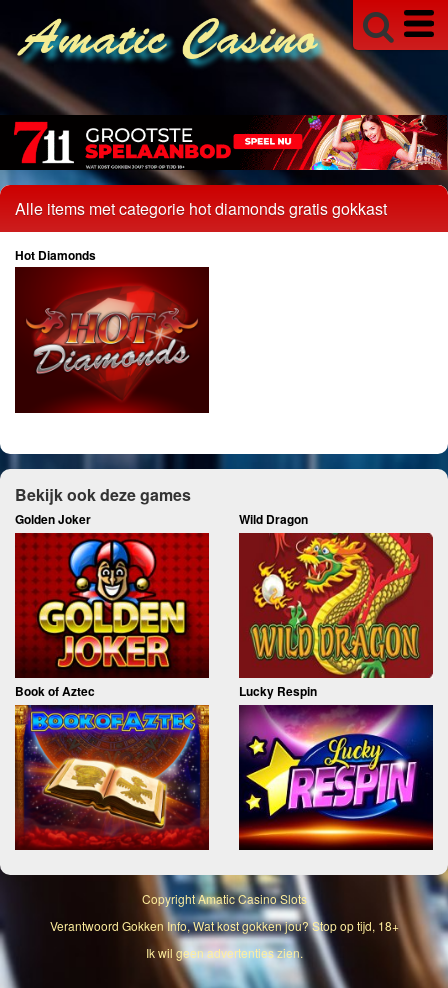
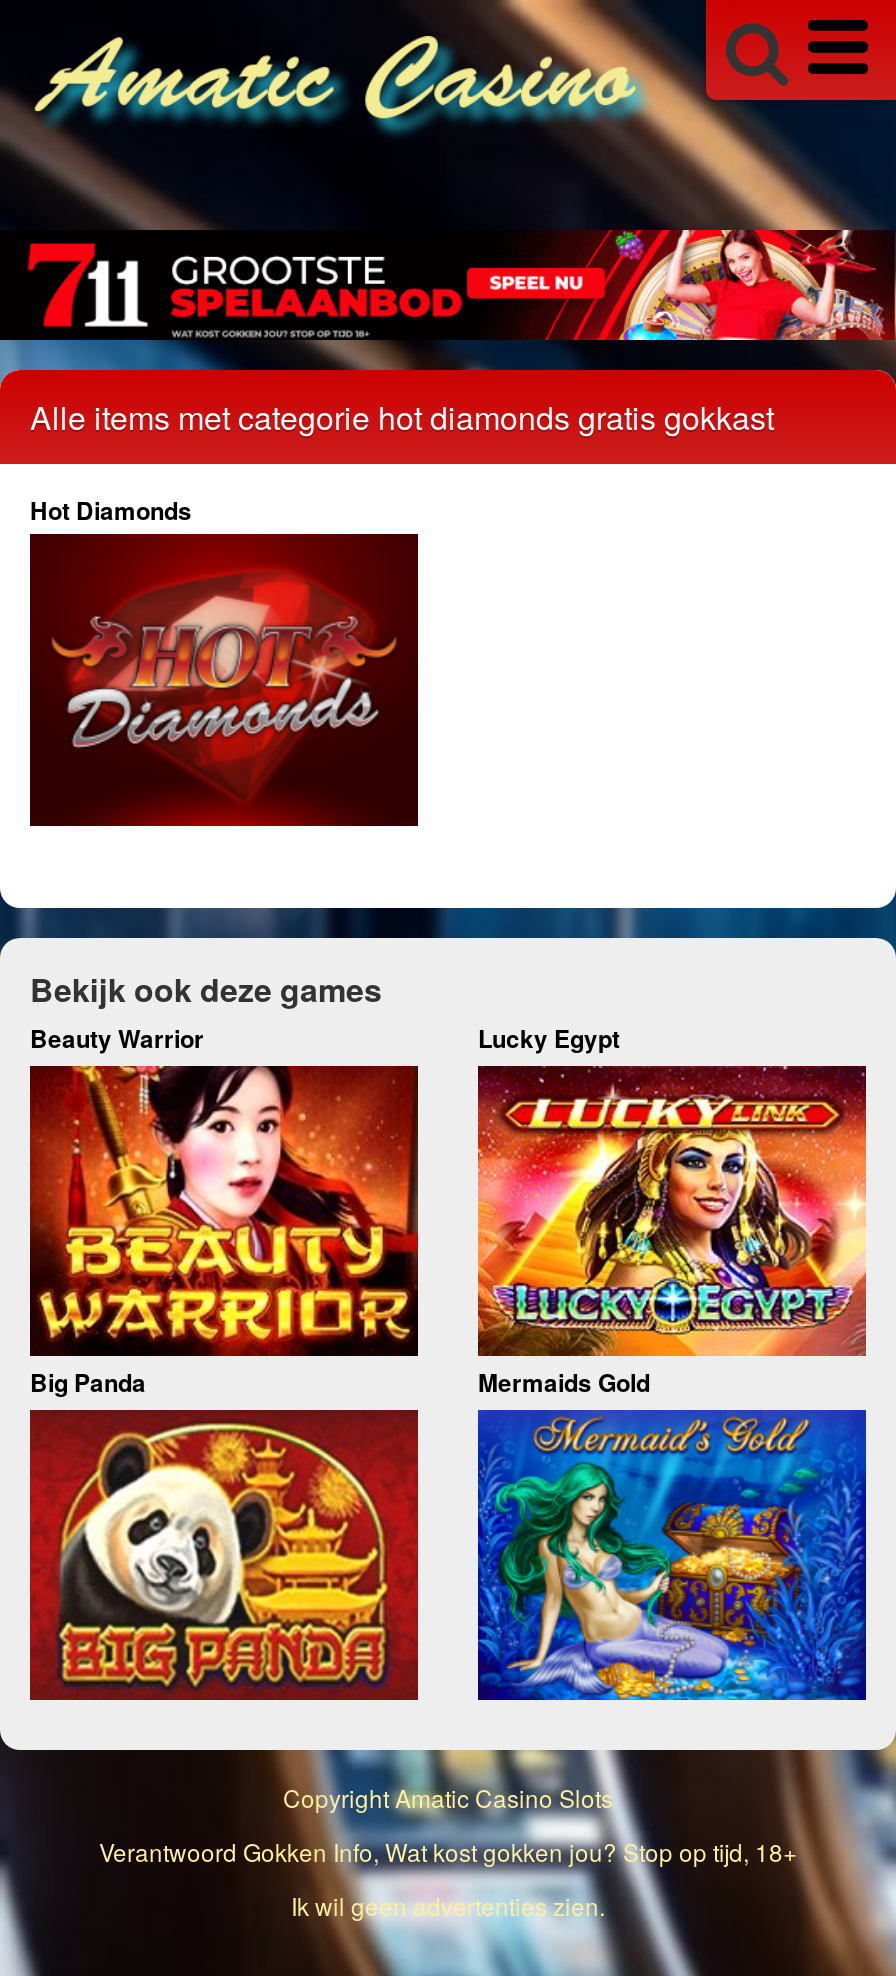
- Golden Joker
- Wild Dragon
+ Beauty Warrior
+ Lucky Egypt

- [image]
- Book of Aztec
- Lucky Respin
+ [image]
+ Big Panda
+ Mermaids Gold

- [image]
+ [image]

- [image]
+ [image]

- [image]
+ [image]
